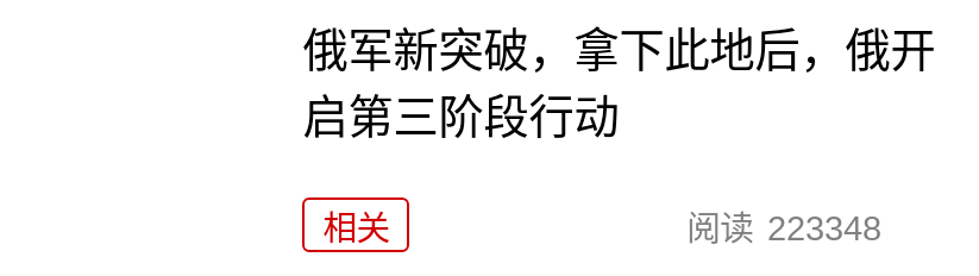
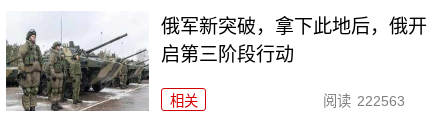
+ [image]

- 阅读 223348
+ 阅读 222563
